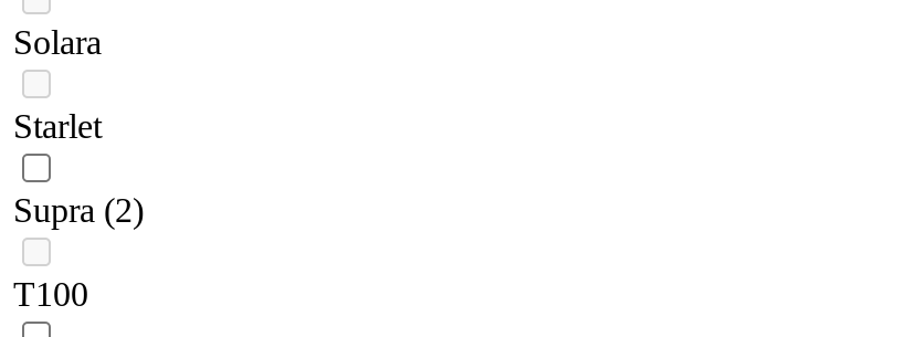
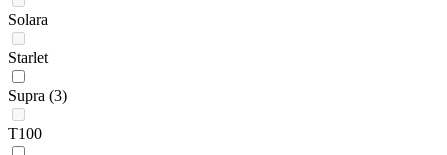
- Supra (2)
+ Supra (3)
